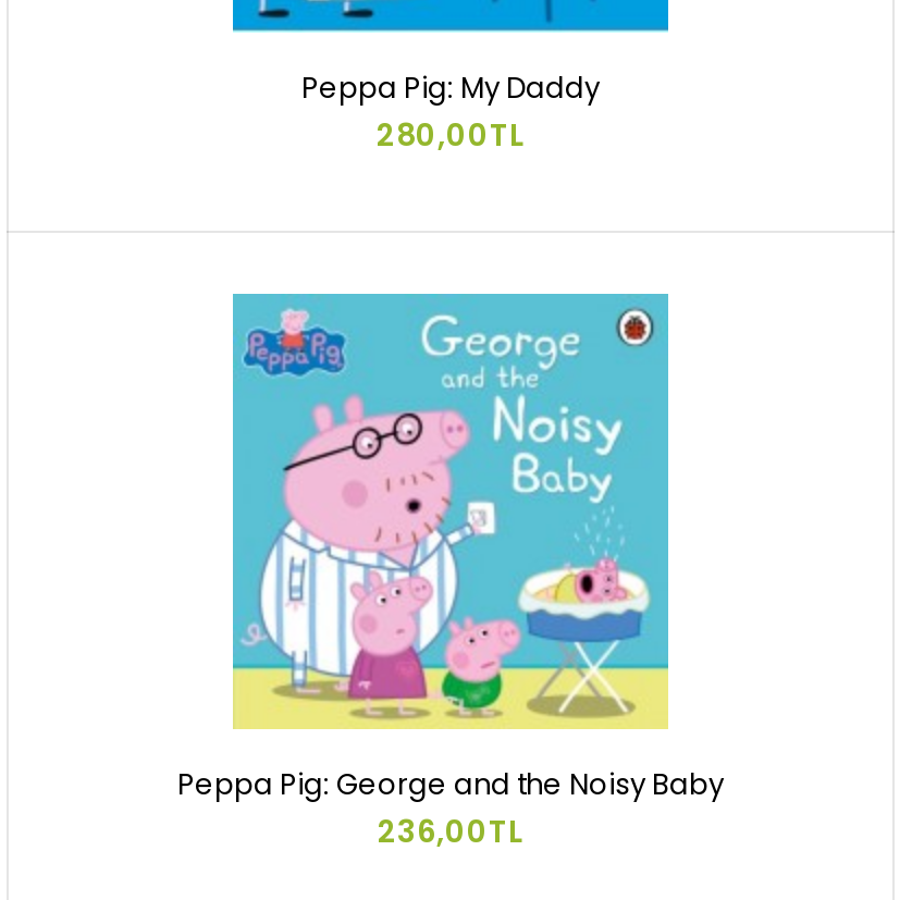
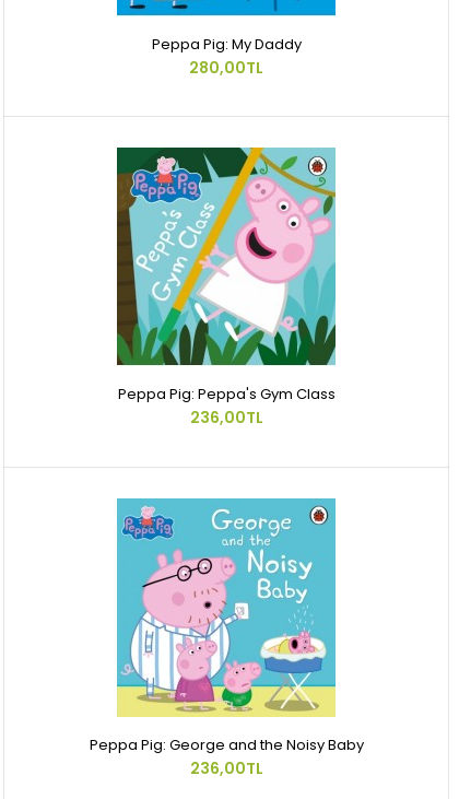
+ [image]
+ Peppa Pig: Peppa's Gym Class
+ 236,00TL
